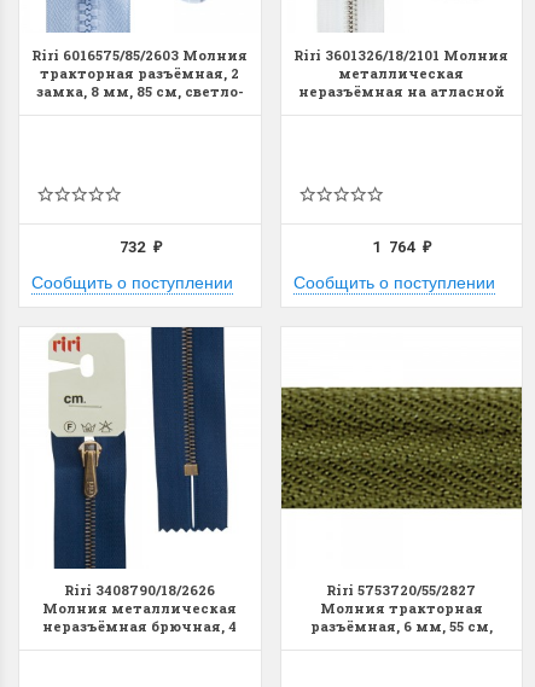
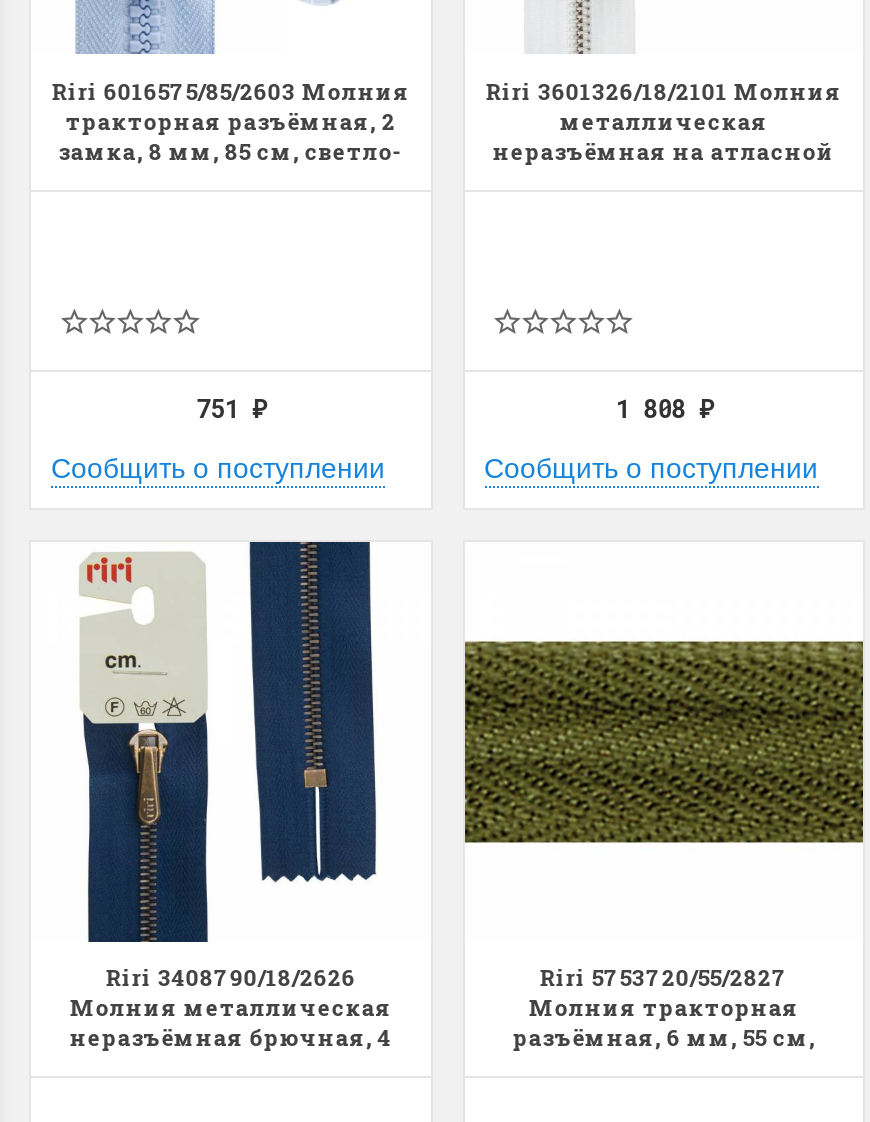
- 732 ₽
+ 751 ₽

- 1 764 ₽
+ 1 808 ₽
